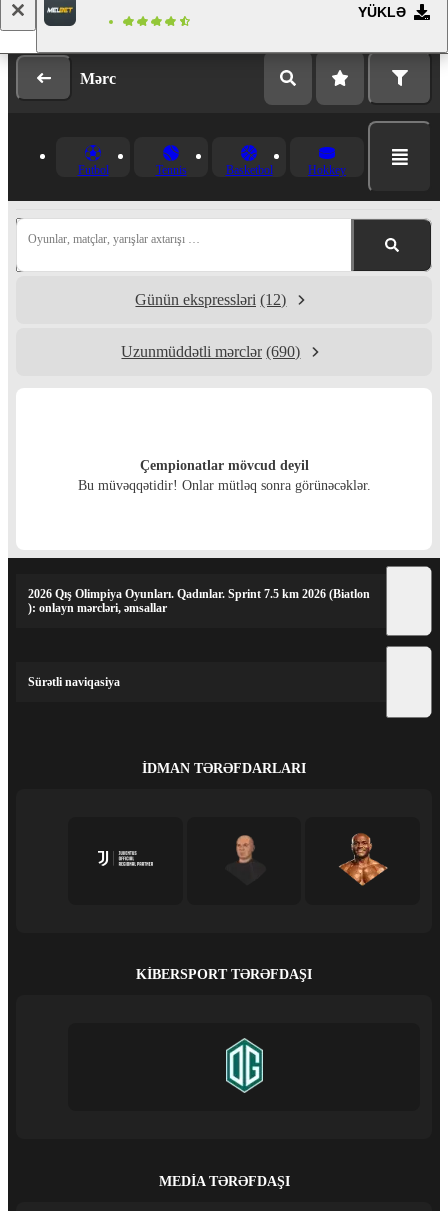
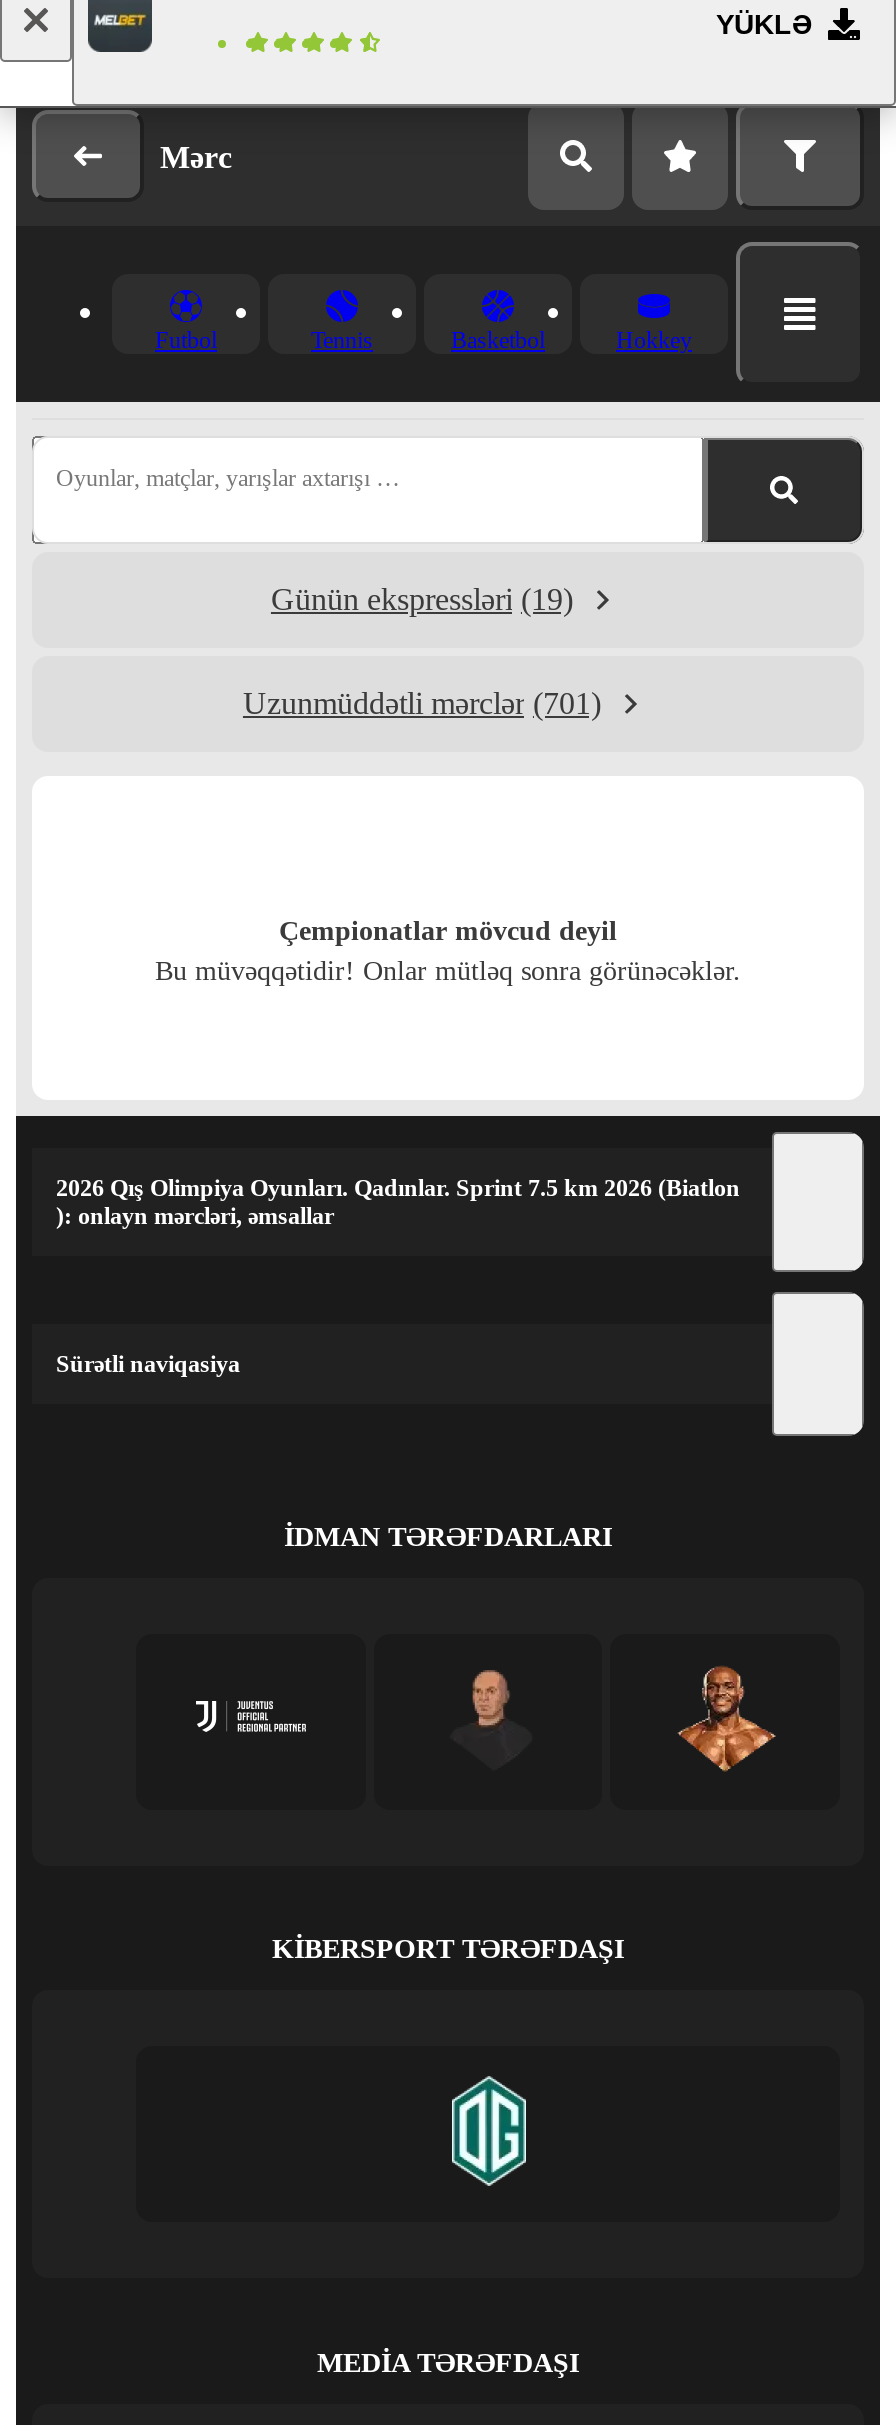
- Günün ekspressləri (12)
+ Günün ekspressləri (19)

- Uzunmüddətli mərclər (690)
+ Uzunmüddətli mərclər (701)
